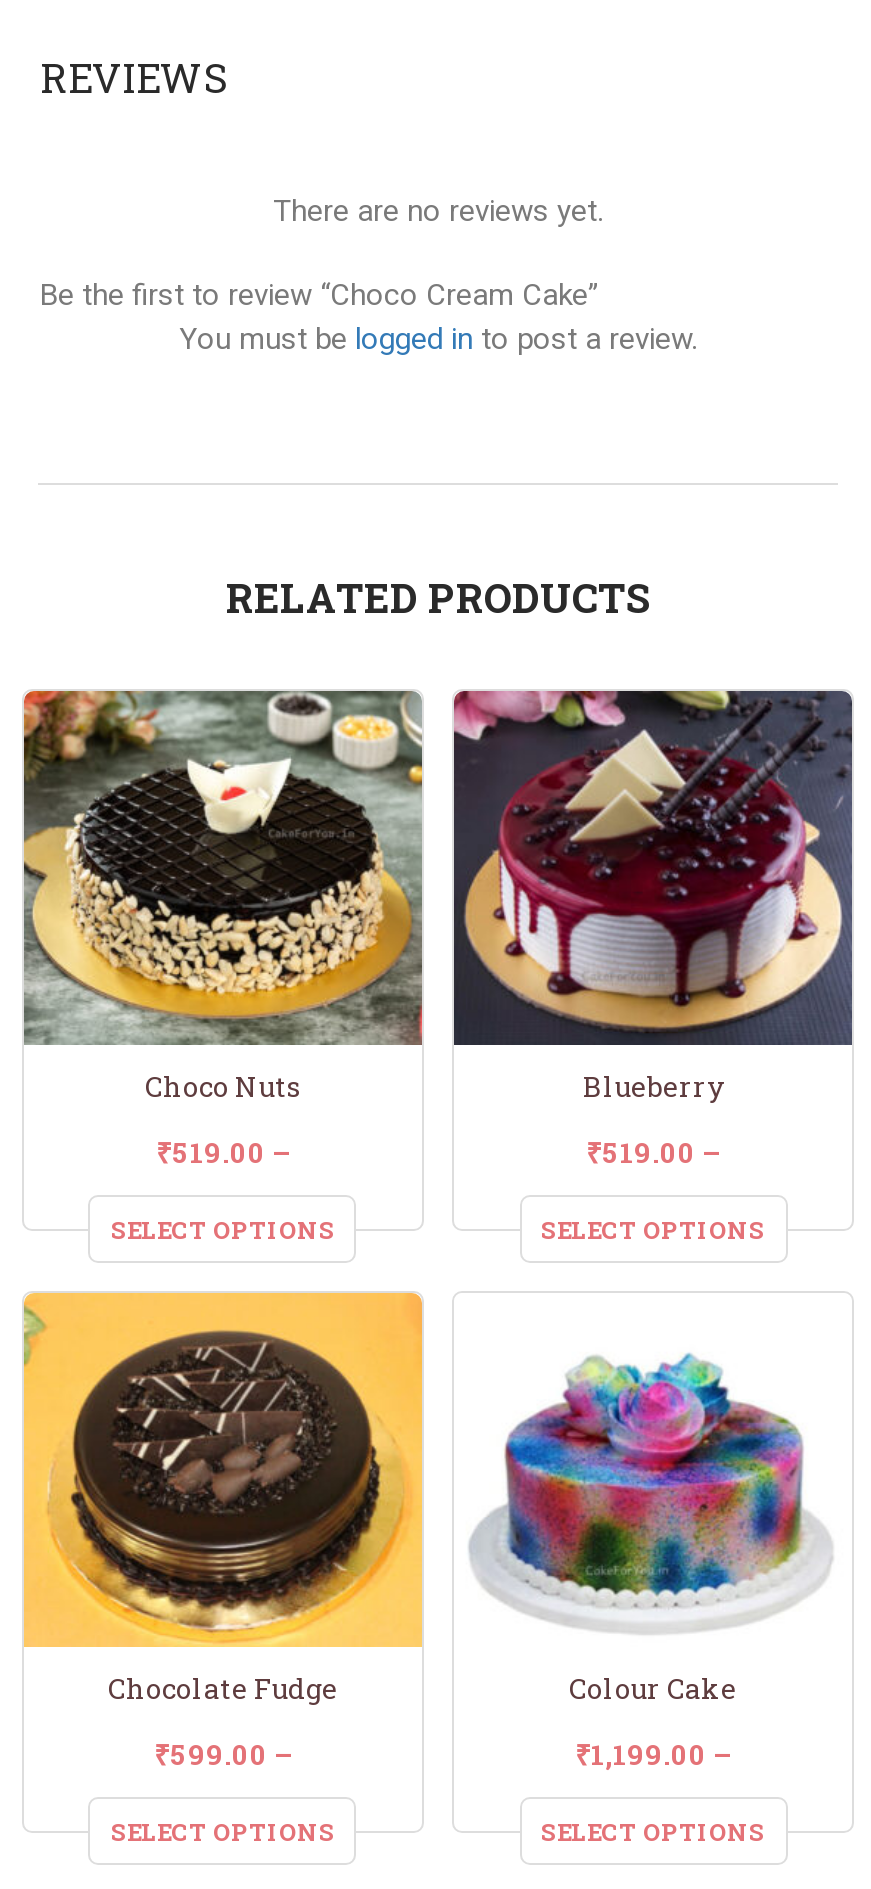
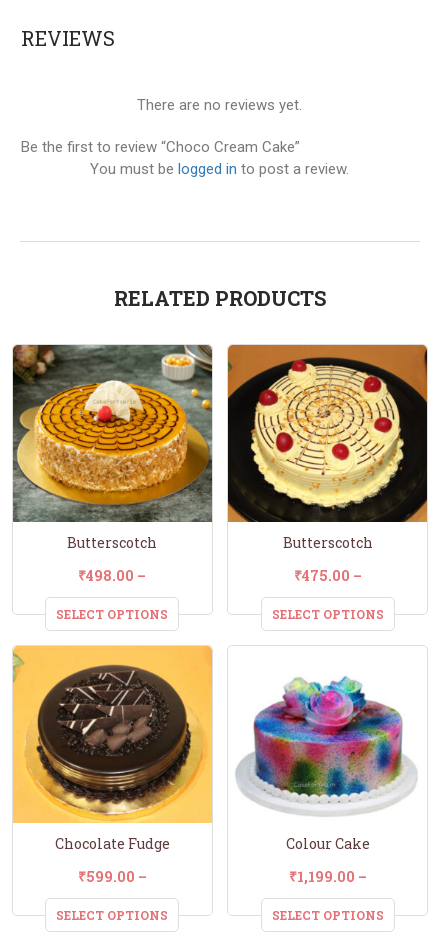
- [image]
- Choco Nuts
+ [image]
+ Butterscotch

- [image]
- Blueberry
+ [image]
+ Butterscotch

- ₹519.00 –
+ ₹498.00 –

- ₹519.00 –
+ ₹475.00 –
